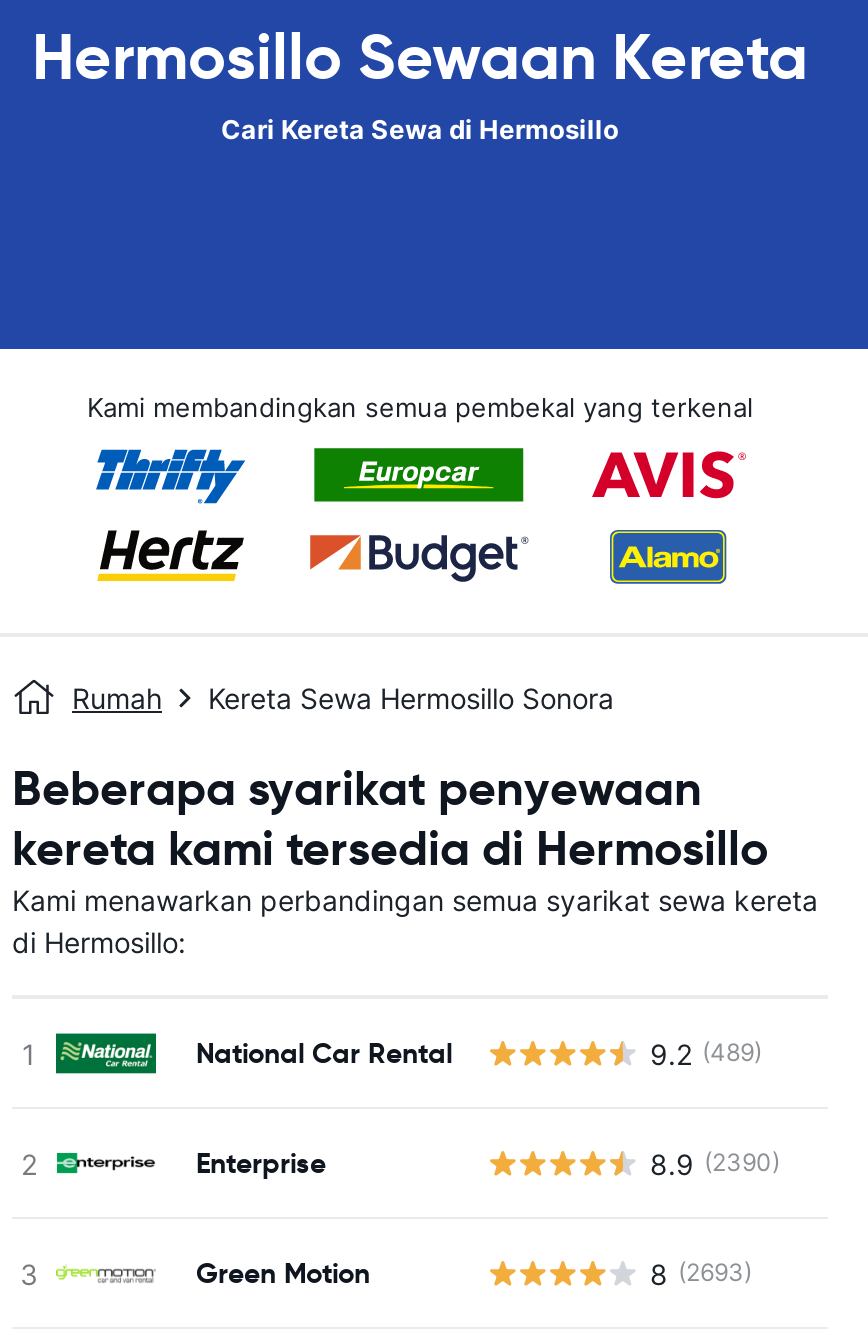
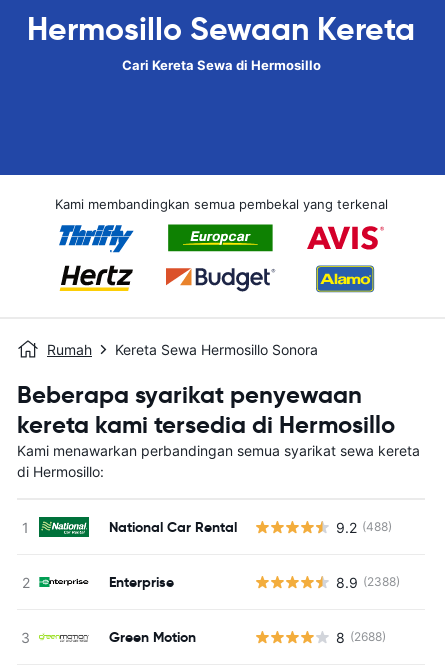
- 9.2 (489)
+ 9.2 (488)

- 8.9 (2390)
+ 8.9 (2388)

- 8 (2693)
+ 8 (2688)
